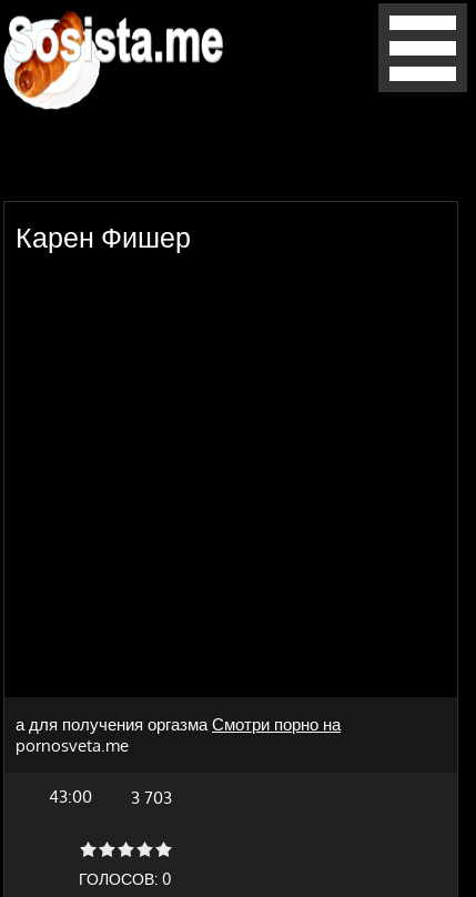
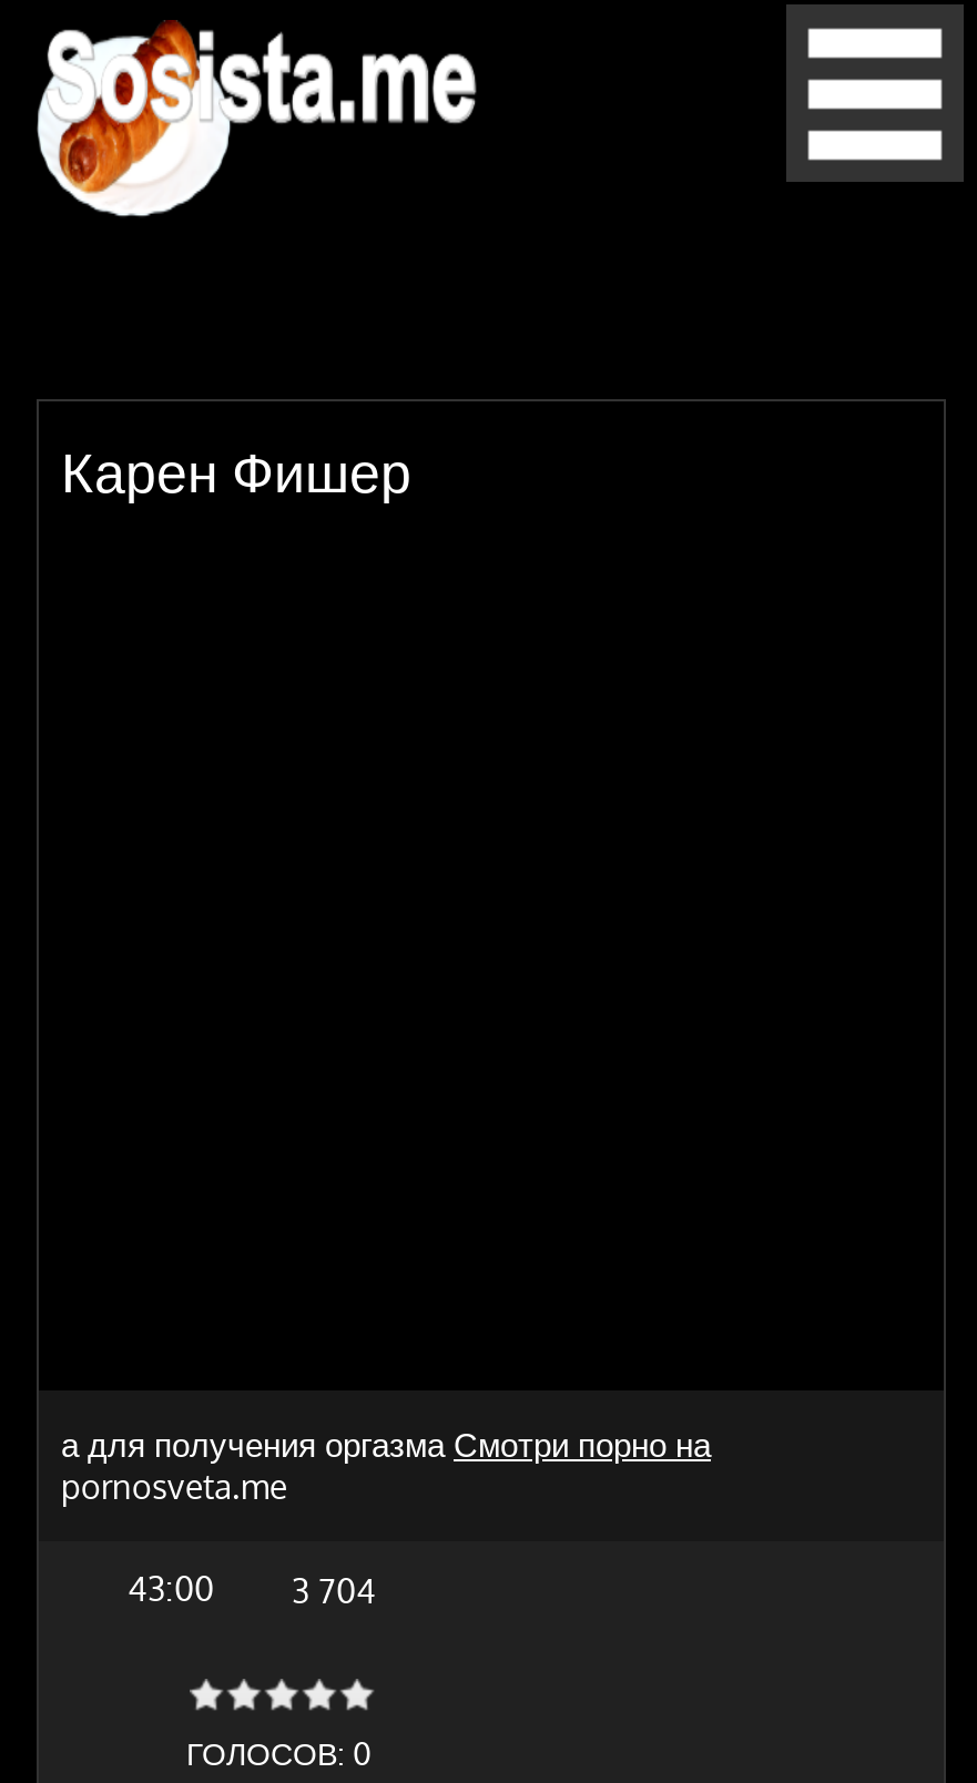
- 43:00 3 703
+ 43:00 3 704
